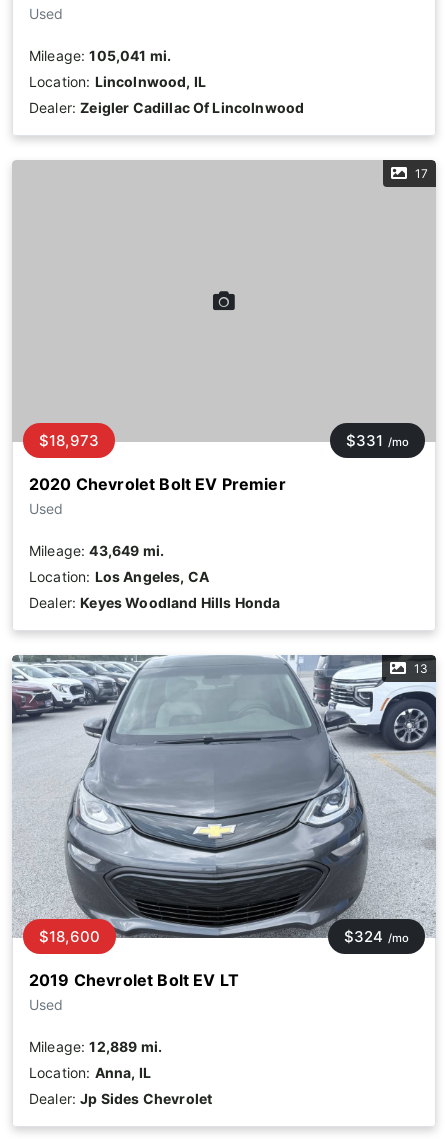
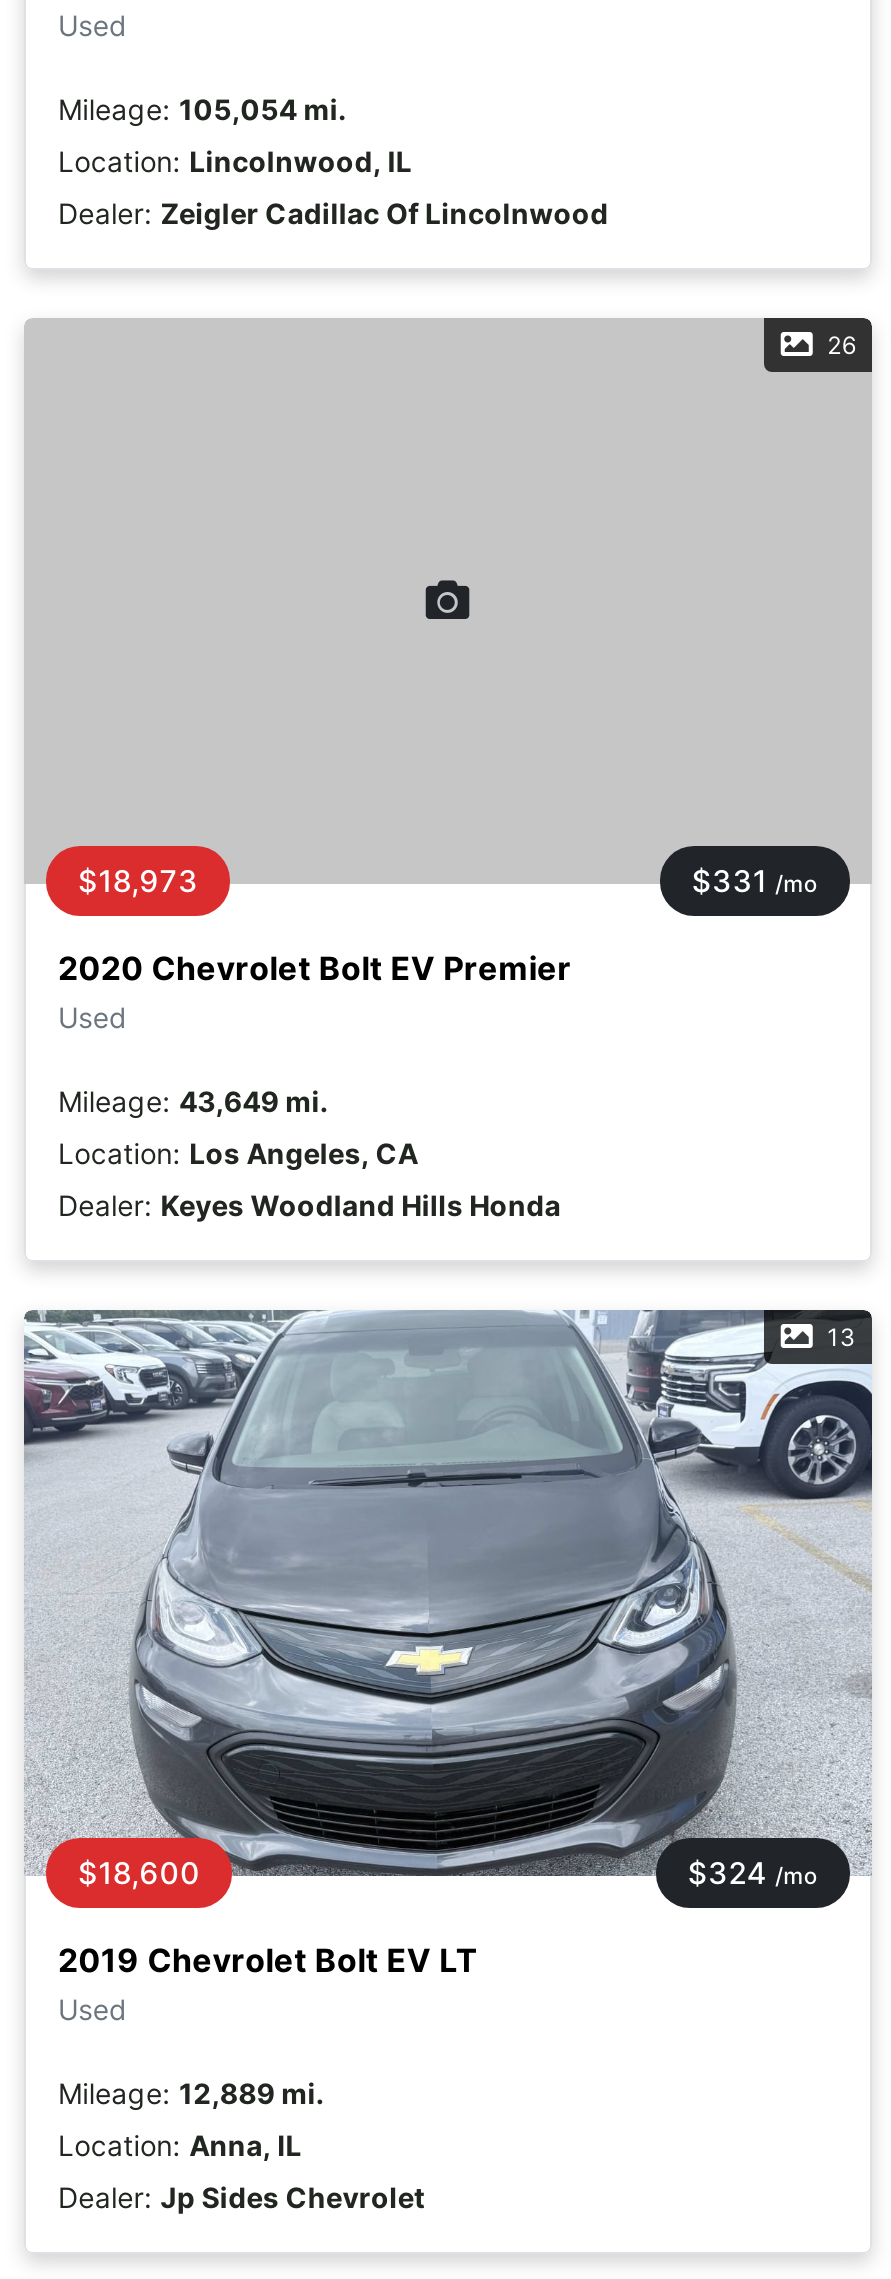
- Mileage: 105,041 mi.
+ Mileage: 105,054 mi.

- 17
+ 26
